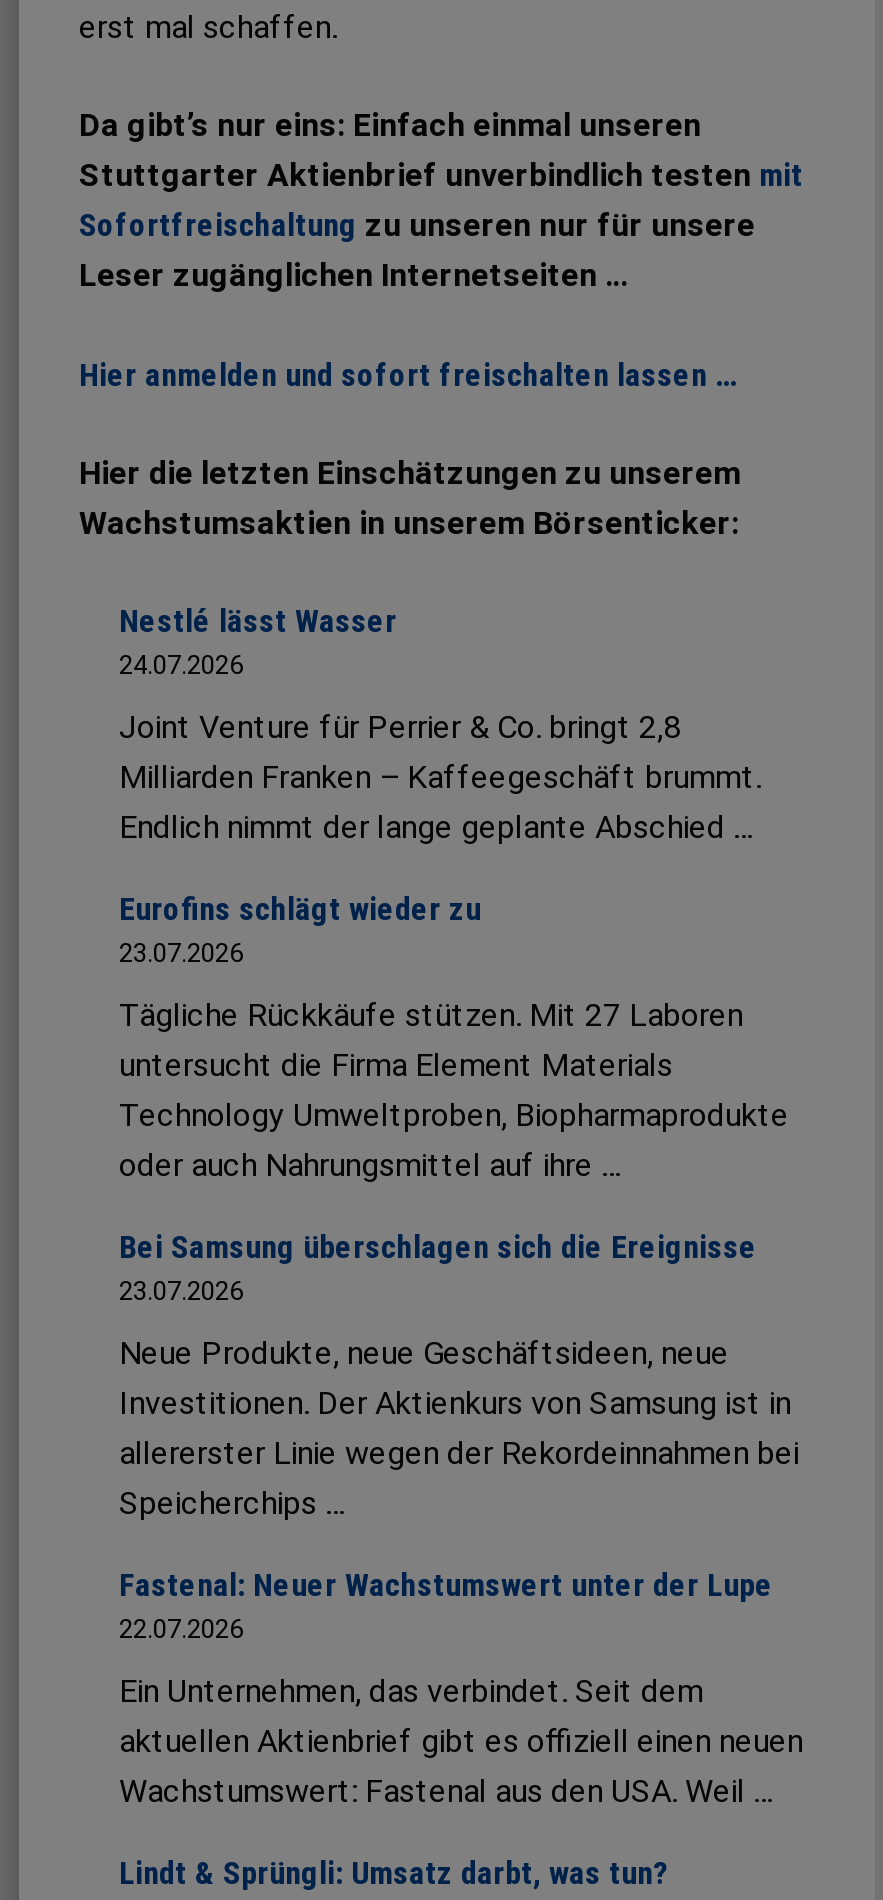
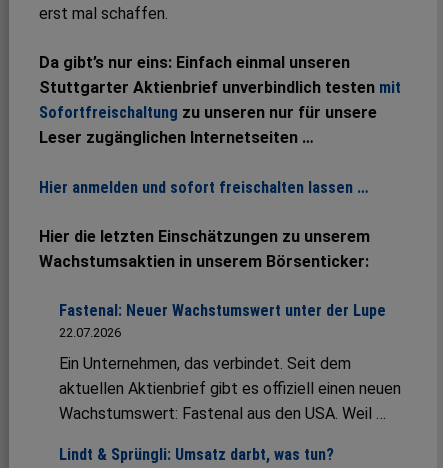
- Nestlé lässt Wasser
- 24.07.2026
- Joint Venture für Perrier & Co. bringt 2,8
- Milliarden Franken – Kaffeegeschäft brummt.
- Endlich nimmt der lange geplante Abschied …
- Eurofins schlägt wieder zu
- 23.07.2026
- Tägliche Rückkäufe stützen. Mit 27 Laboren
- untersucht die Firma Element Materials
- Technology Umweltproben, Biopharmaprodukte
- oder auch Nahrungsmittel auf ihre …
- Bei Samsung überschlagen sich die Ereignisse
- 23.07.2026
- Neue Produkte, neue Geschäftsideen, neue
- Investitionen. Der Aktienkurs von Samsung ist in
- allererster Linie wegen der Rekordeinnahmen bei
- Speicherchips …
